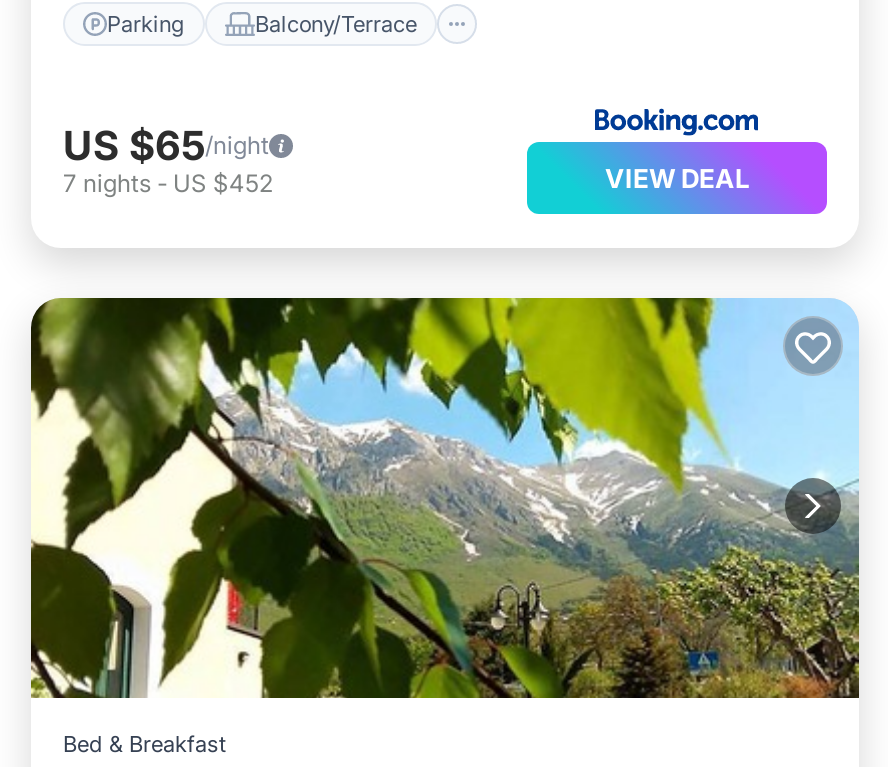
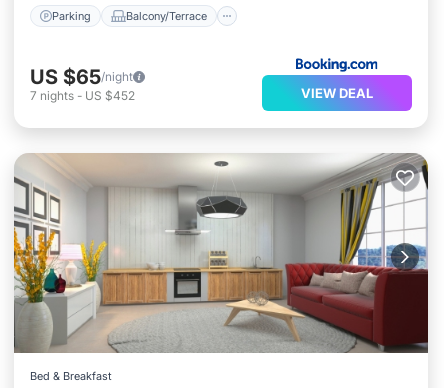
- [image]
+ [image]
